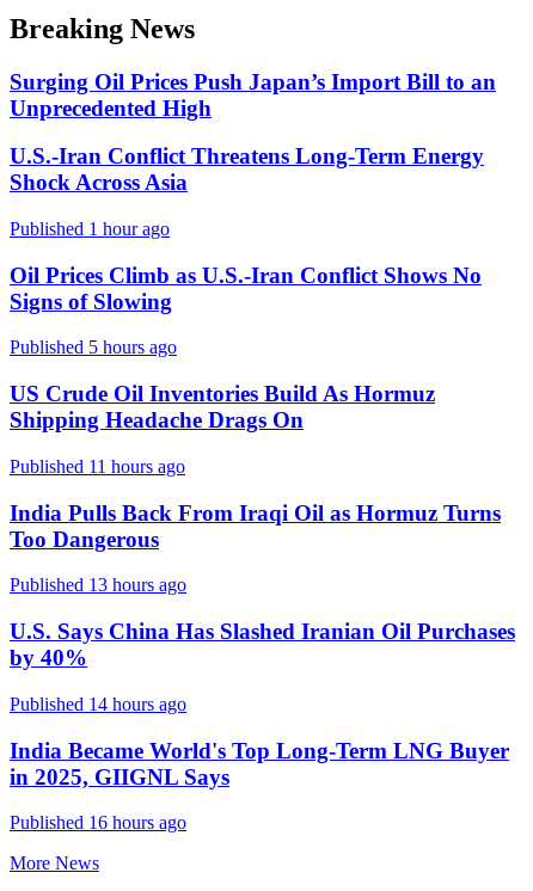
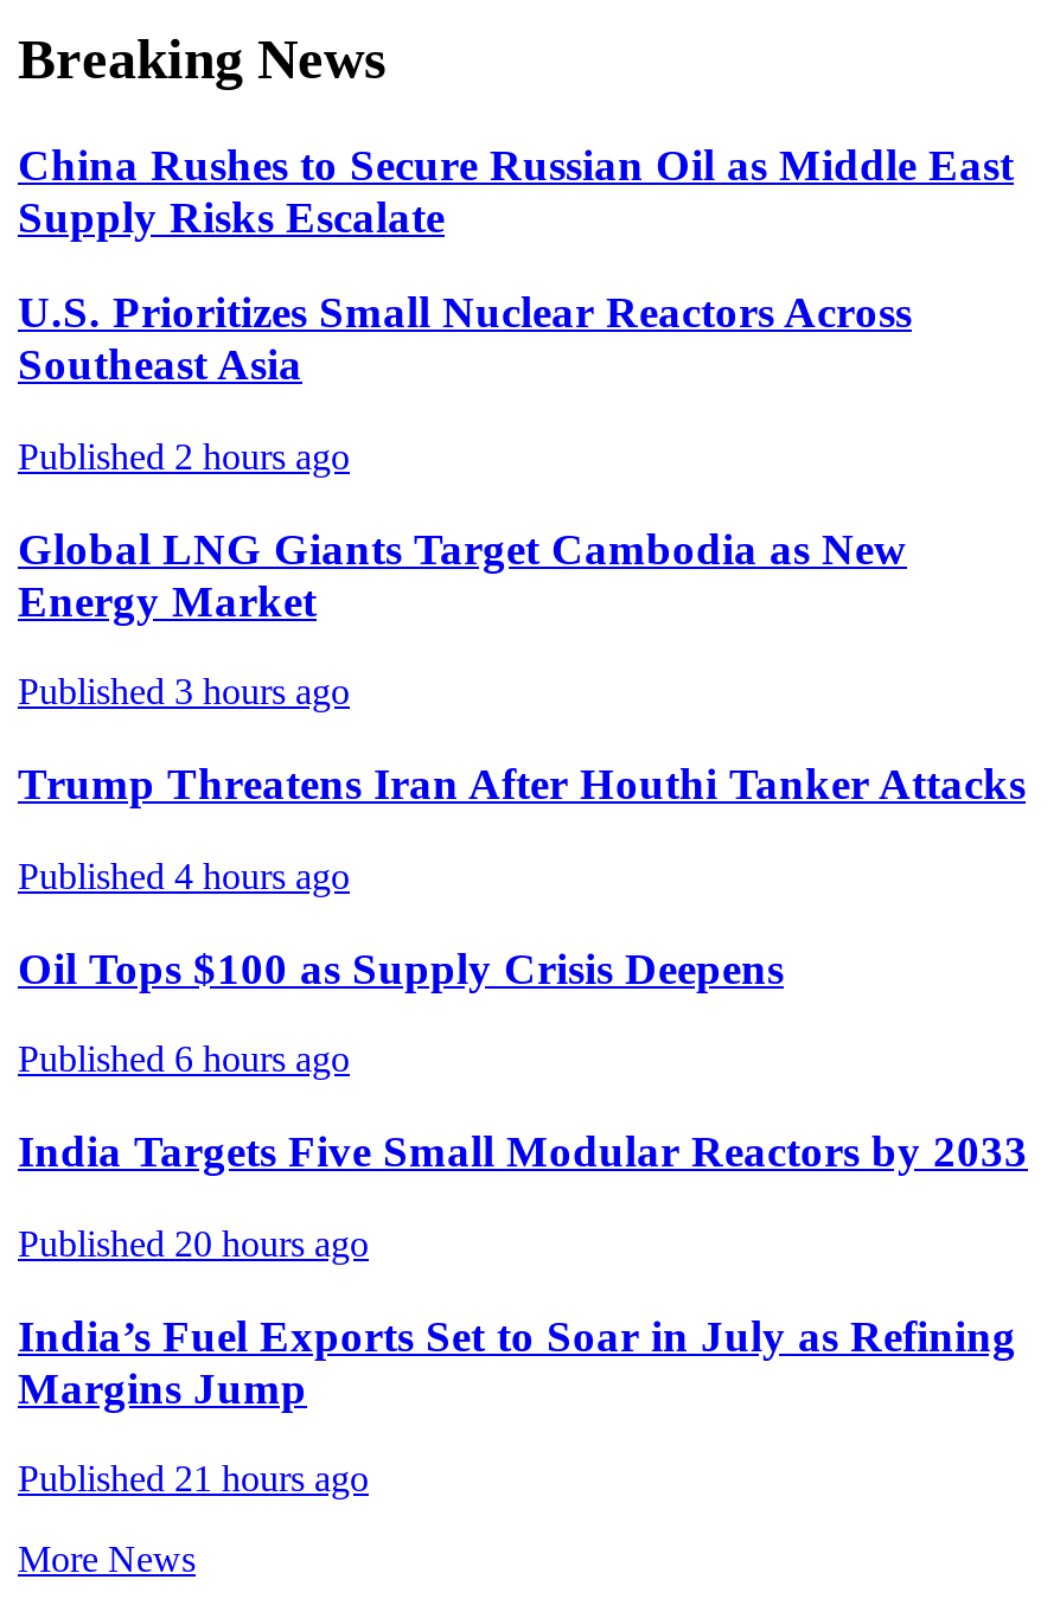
- Surging Oil Prices Push Japan’s Import Bill to an
- Unprecedented High
+ China Rushes to Secure Russian Oil as Middle East
+ Supply Risks Escalate

- U.S.-Iran Conflict Threatens Long-Term Energy
- Shock Across Asia
+ U.S. Prioritizes Small Nuclear Reactors Across
+ Southeast Asia

- Published 1 hour ago
+ Published 2 hours ago

- Oil Prices Climb as U.S.-Iran Conflict Shows No
- Signs of Slowing
+ Global LNG Giants Target Cambodia as New
+ Energy Market

- Published 5 hours ago
+ Published 3 hours ago

- US Crude Oil Inventories Build As Hormuz
- Shipping Headache Drags On
+ Trump Threatens Iran After Houthi Tanker Attacks

- Published 11 hours ago
+ Published 4 hours ago

- India Pulls Back From Iraqi Oil as Hormuz Turns
- Too Dangerous
+ Oil Tops $100 as Supply Crisis Deepens

- Published 13 hours ago
+ Published 6 hours ago

- U.S. Says China Has Slashed Iranian Oil Purchases
- by 40%
+ India Targets Five Small Modular Reactors by 2033

- Published 14 hours ago
+ Published 20 hours ago

- India Became World's Top Long-Term LNG Buyer
- in 2025, GIIGNL Says
+ India’s Fuel Exports Set to Soar in July as Refining
+ Margins Jump

- Published 16 hours ago
+ Published 21 hours ago
